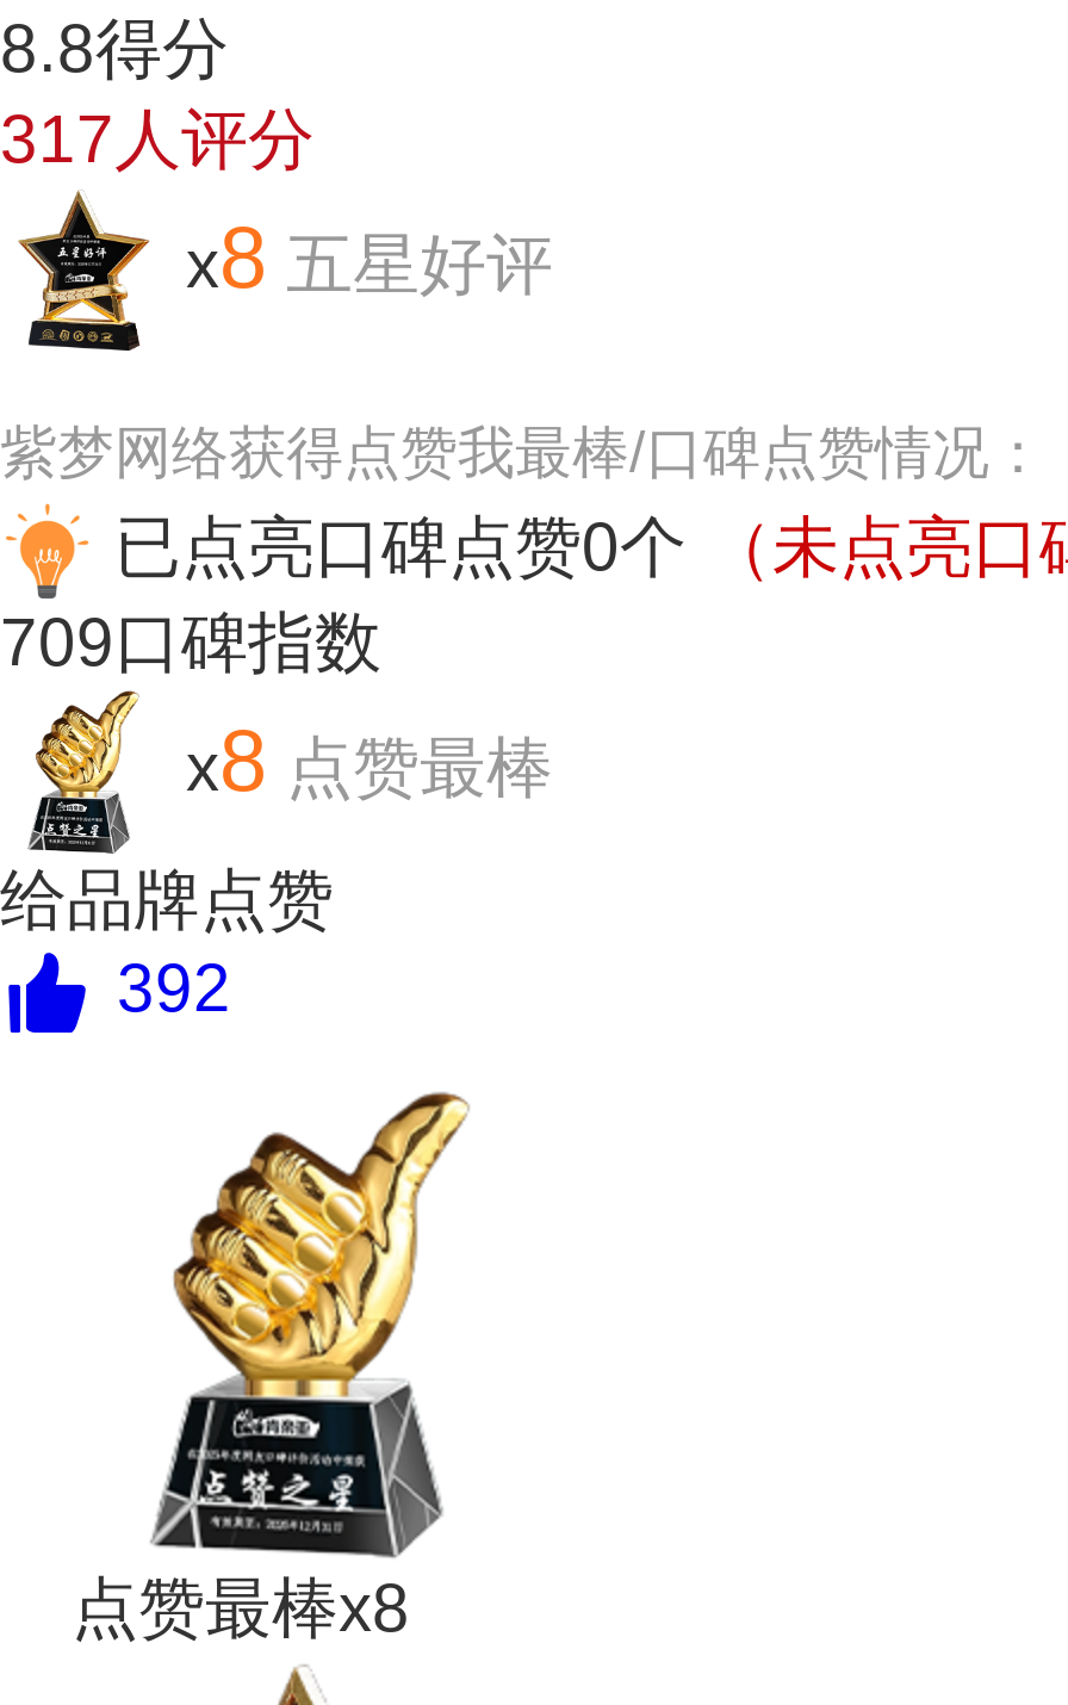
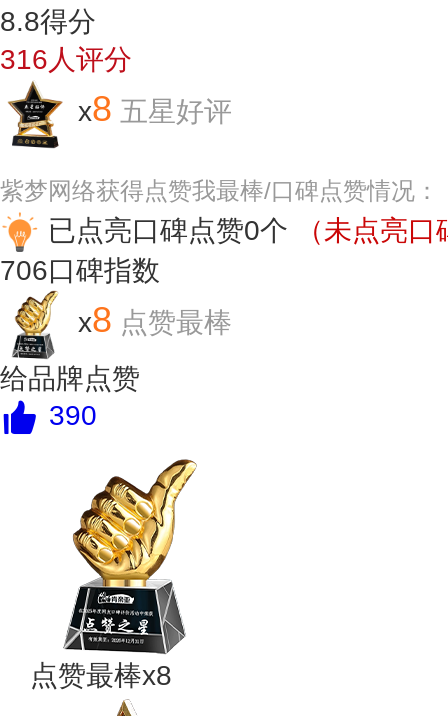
- 317人评分
+ 316人评分

- 709口碑指数
+ 706口碑指数

- 392
+ 390
